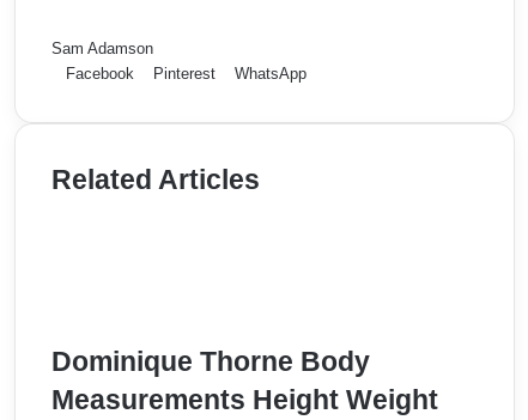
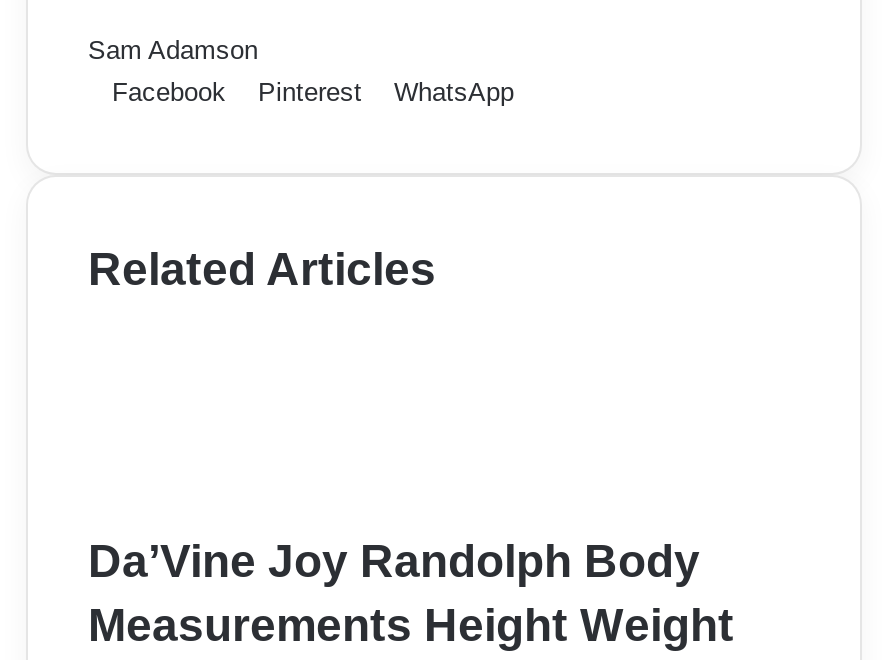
- Dominique Thorne Body
+ Da’Vine Joy Randolph Body
